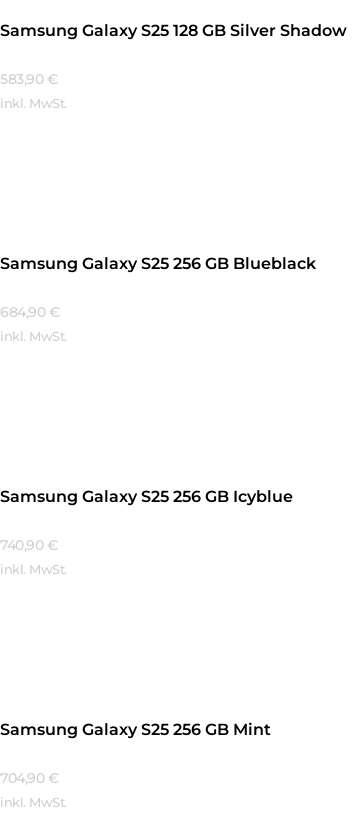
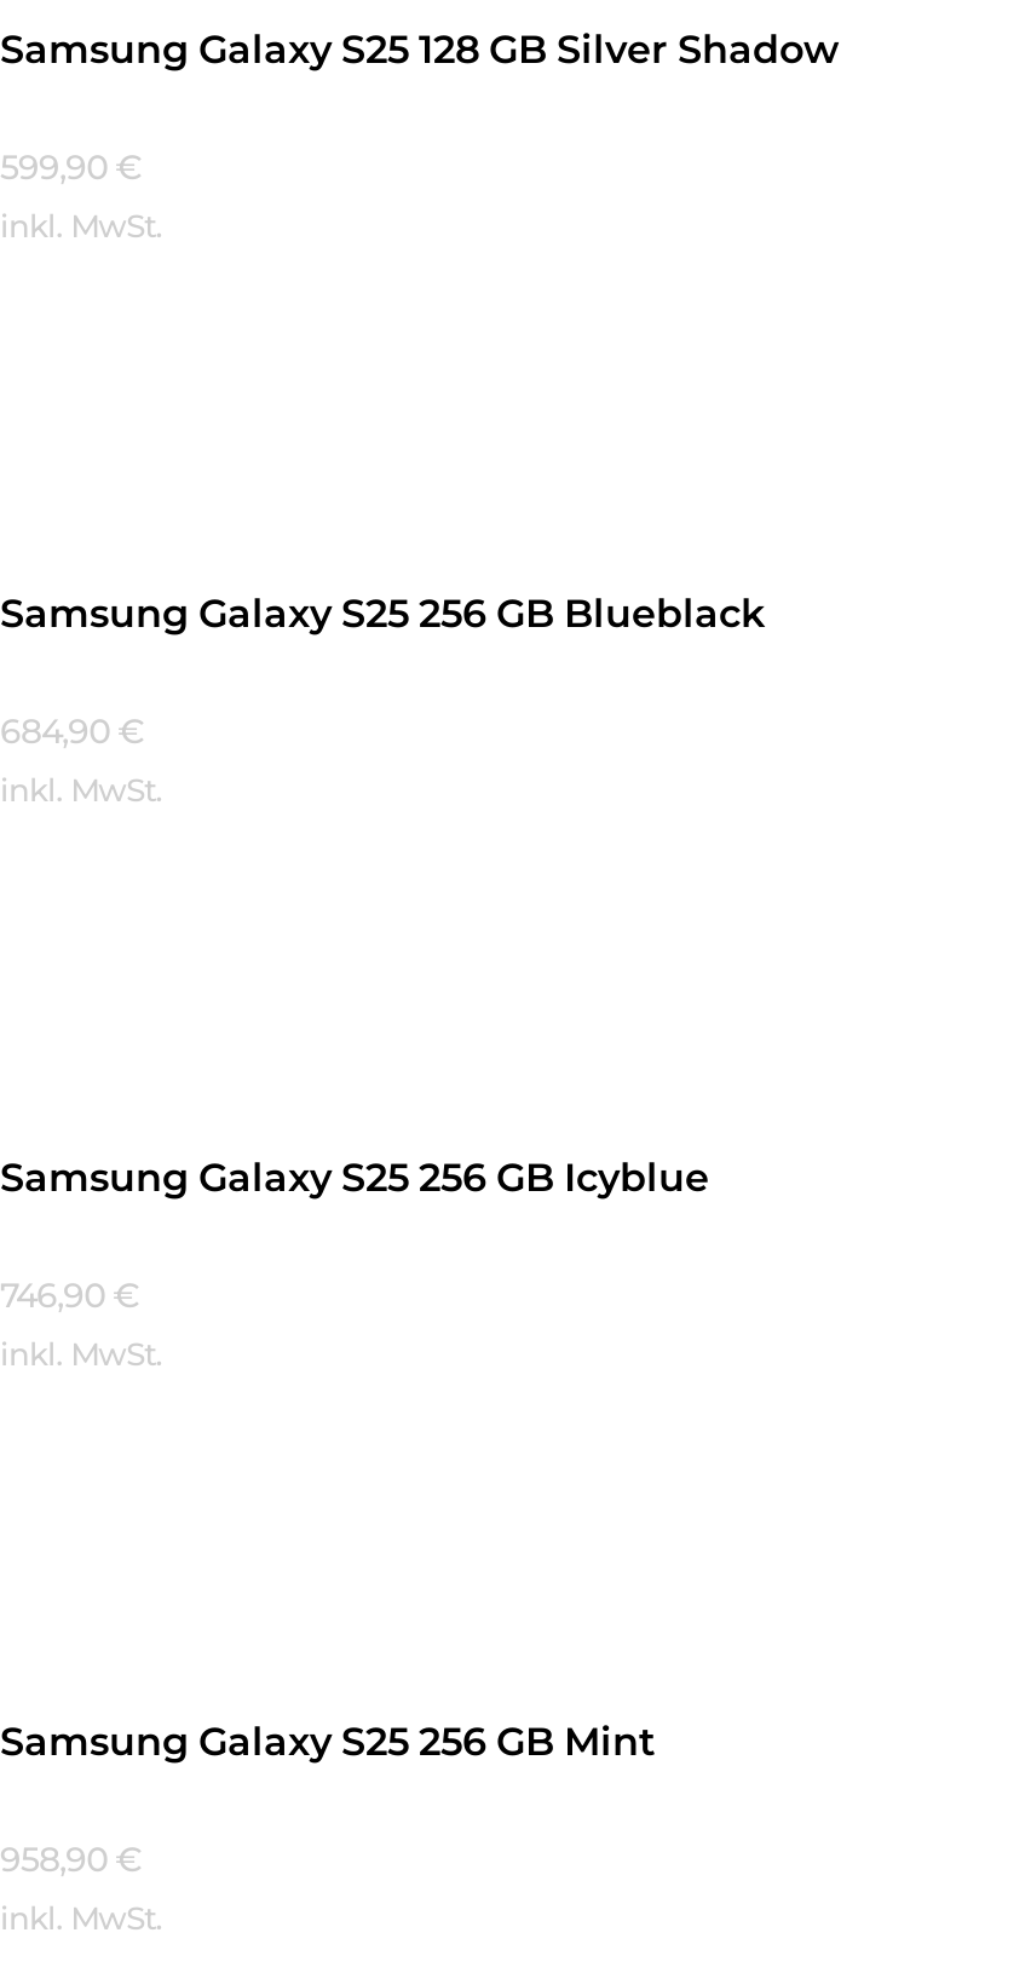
- 583,90 €
+ 599,90 €

- 740,90 €
+ 746,90 €

- 704,90 €
+ 958,90 €
